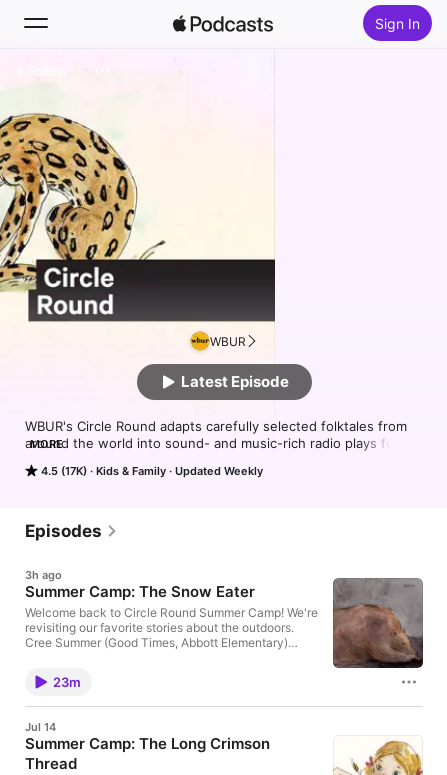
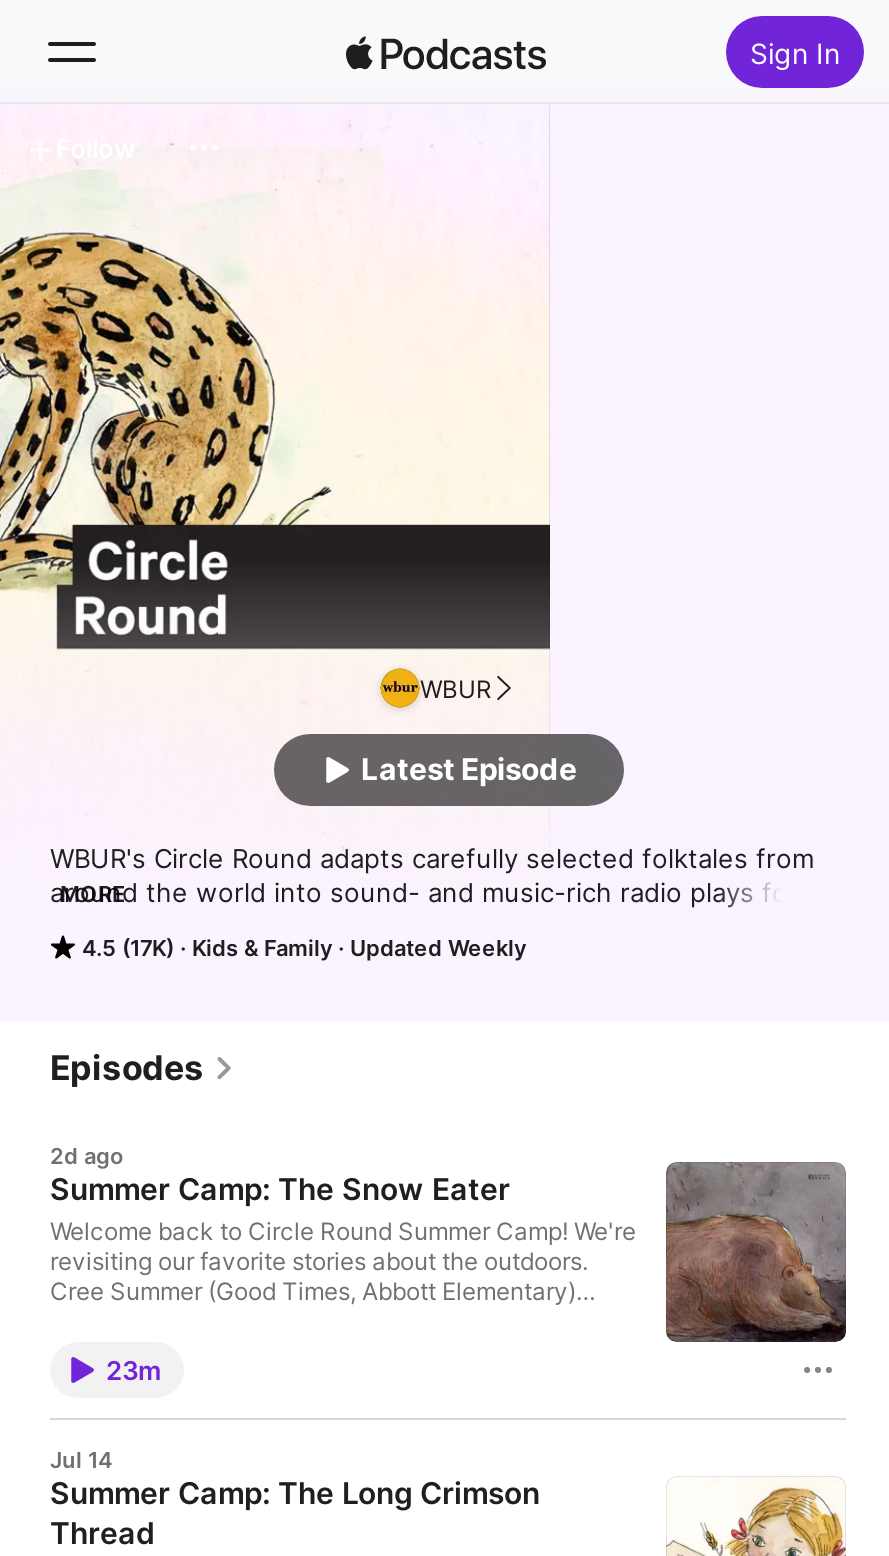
- 3h ago
+ 2d ago
